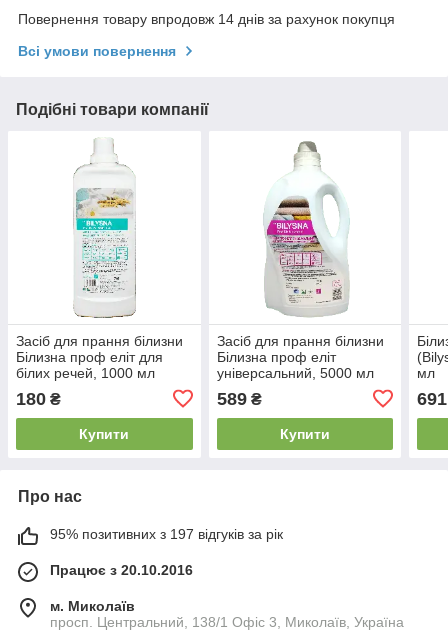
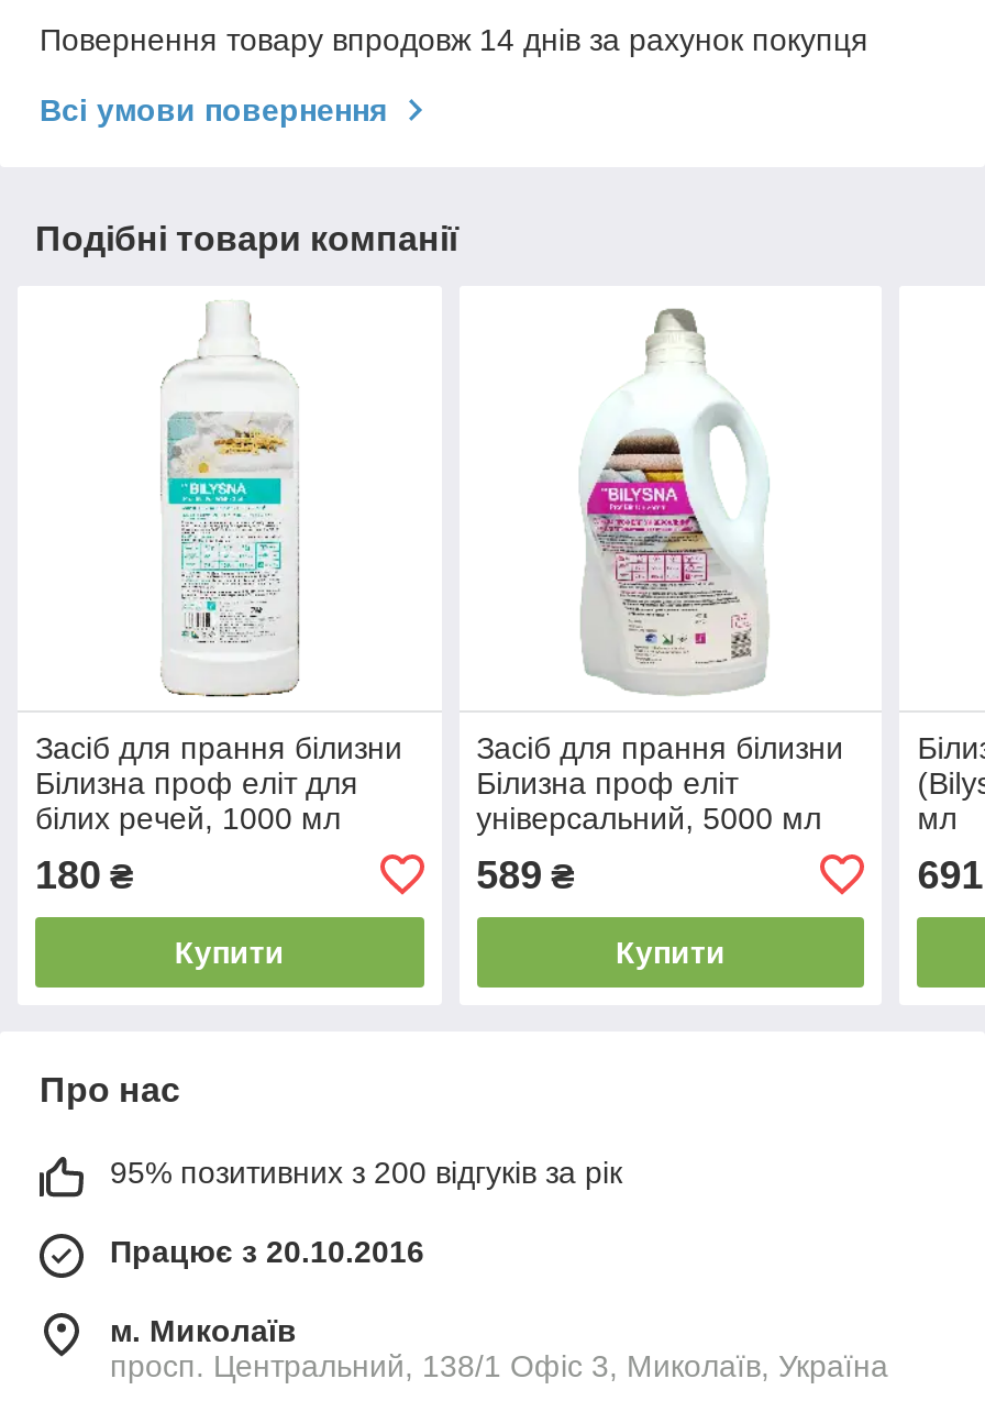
- 95% позитивних з 197 відгуків за рік
+ 95% позитивних з 200 відгуків за рік
